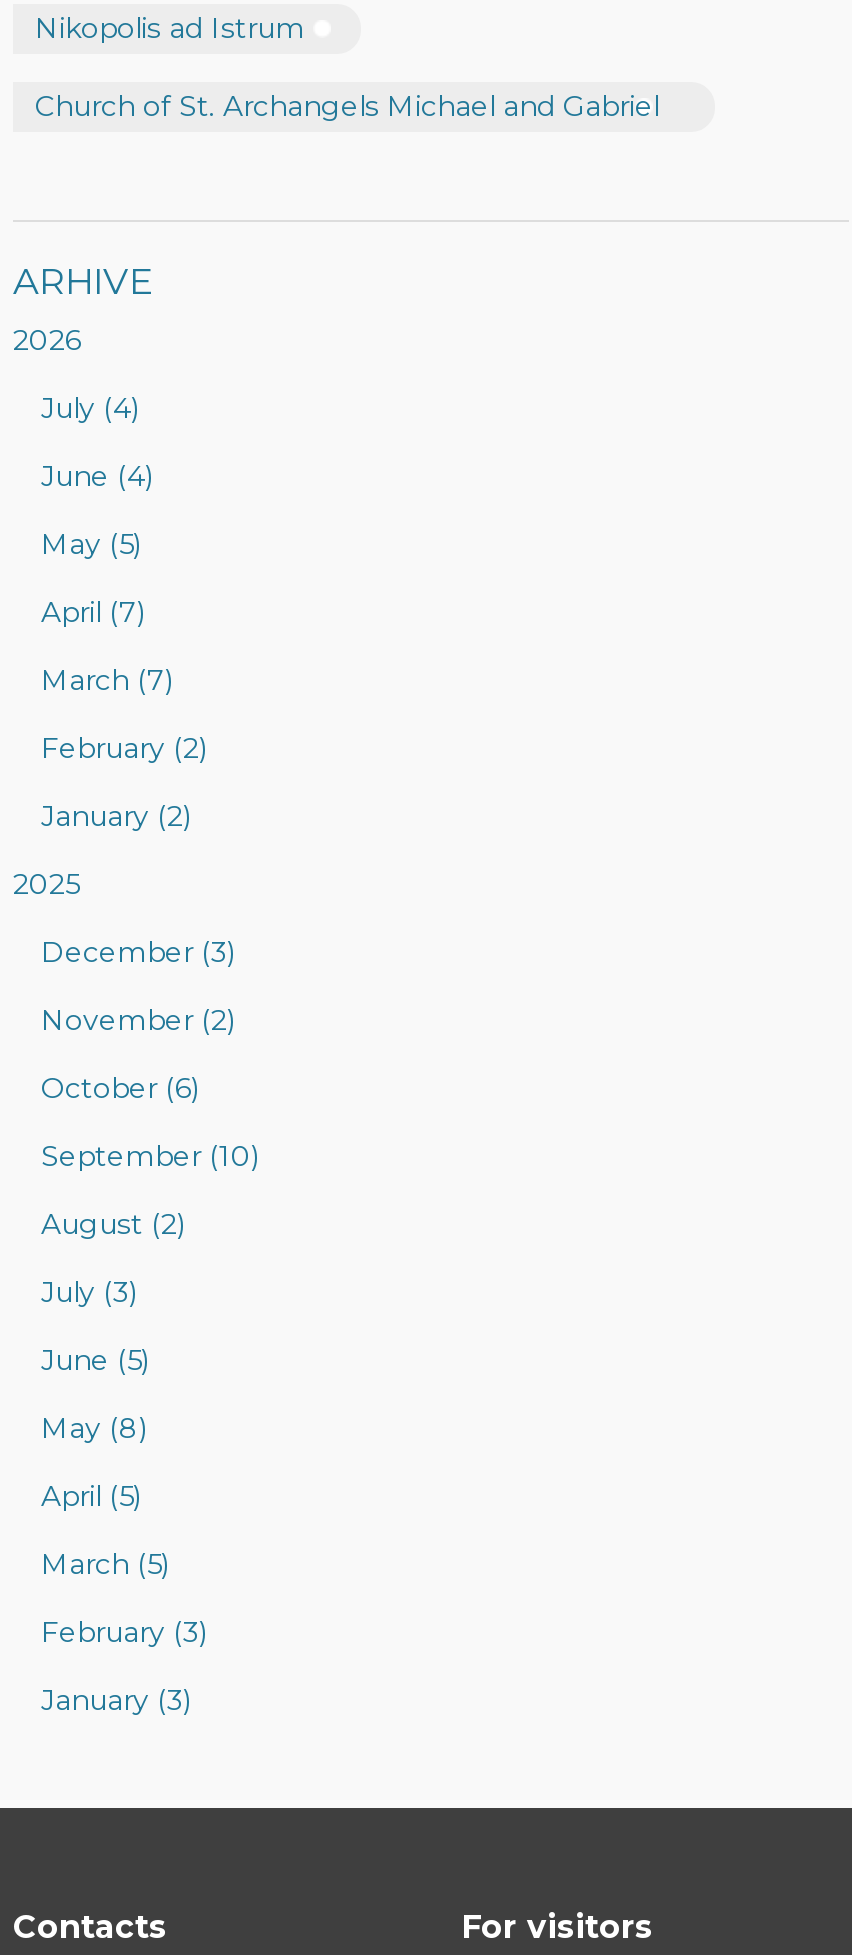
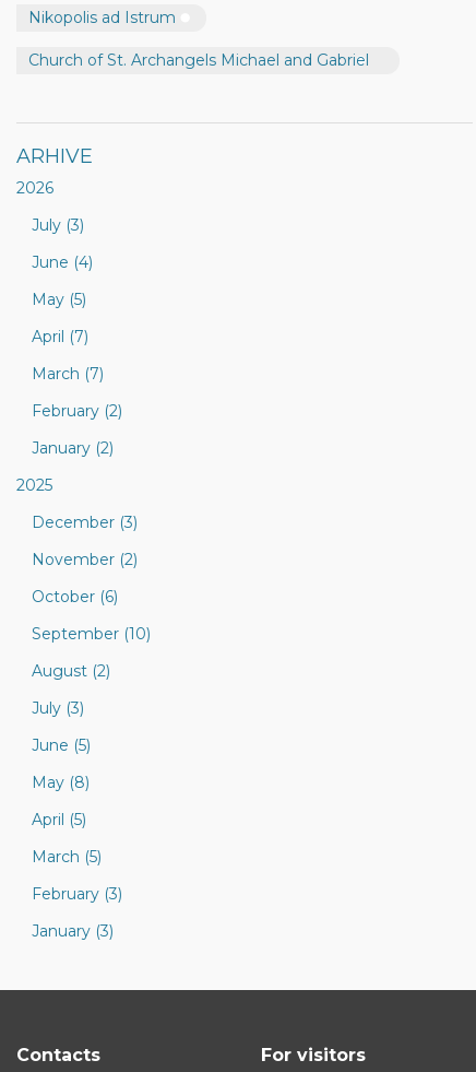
- July (4)
+ July (3)
